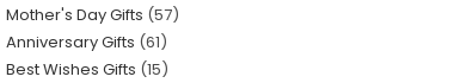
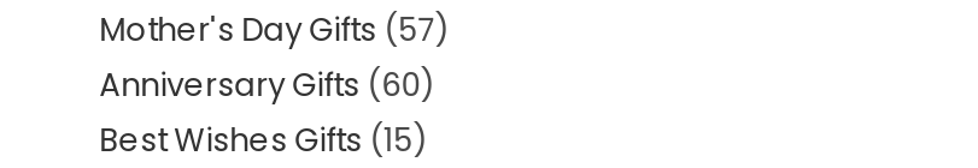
- Anniversary Gifts 61
+ Anniversary Gifts 60
